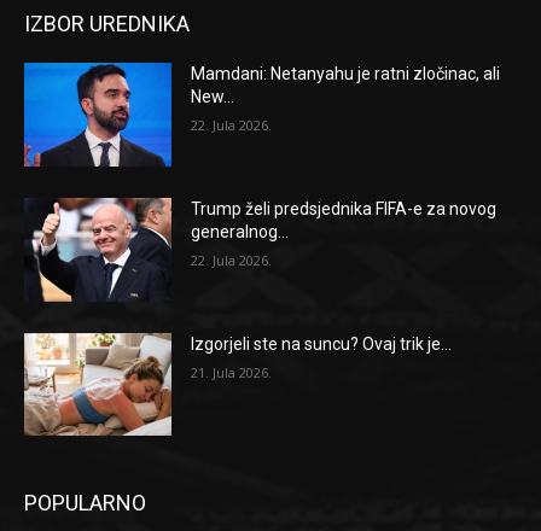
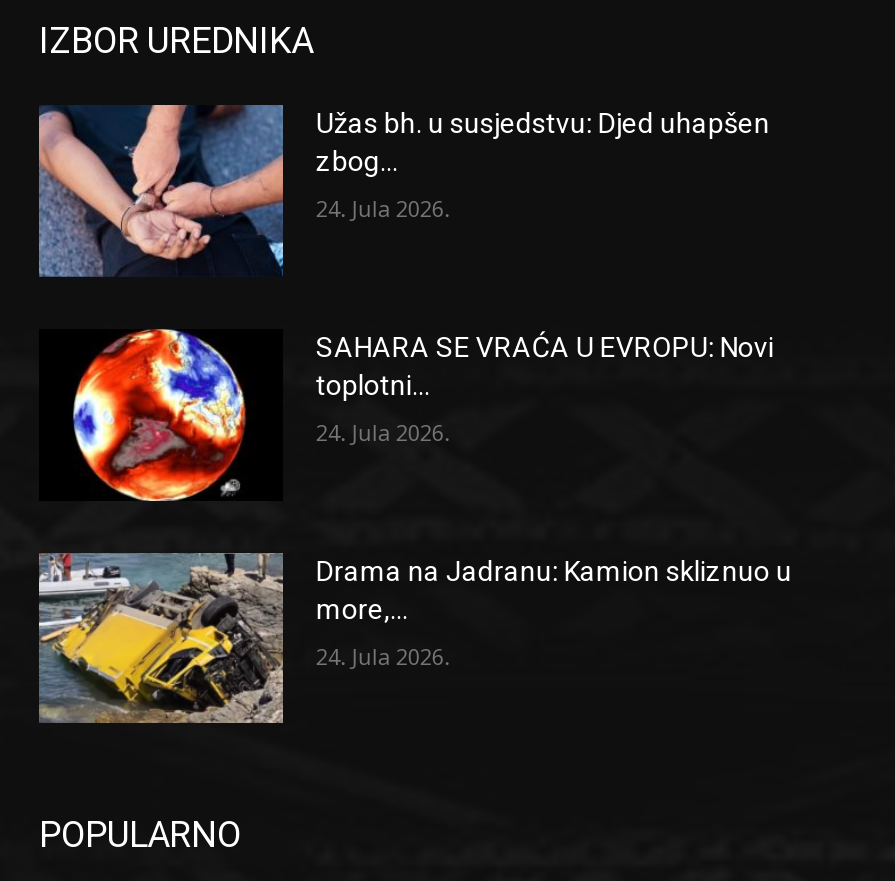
- [image]
- Mamdani: Netanyahu je ratni zločinac, ali
- New...
+ [image]
+ Užas bh. u susjedstvu: Djed uhapšen
+ zbog...

- 22. Jula 2026.
+ 24. Jula 2026.

- [image]
- Trump želi predsjednika FIFA-e za novog
- generalnog...
+ [image]
+ SAHARA SE VRAĆA U EVROPU: Novi
+ toplotni...

- 22. Jula 2026.
+ 24. Jula 2026.

- [image]
- Izgorjeli ste na suncu? Ovaj trik je...
+ [image]
+ Drama na Jadranu: Kamion skliznuo u
+ more,...

- 21. Jula 2026.
+ 24. Jula 2026.
